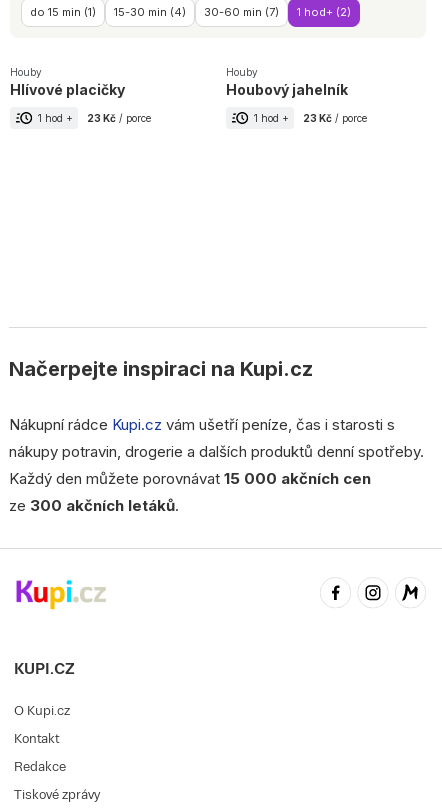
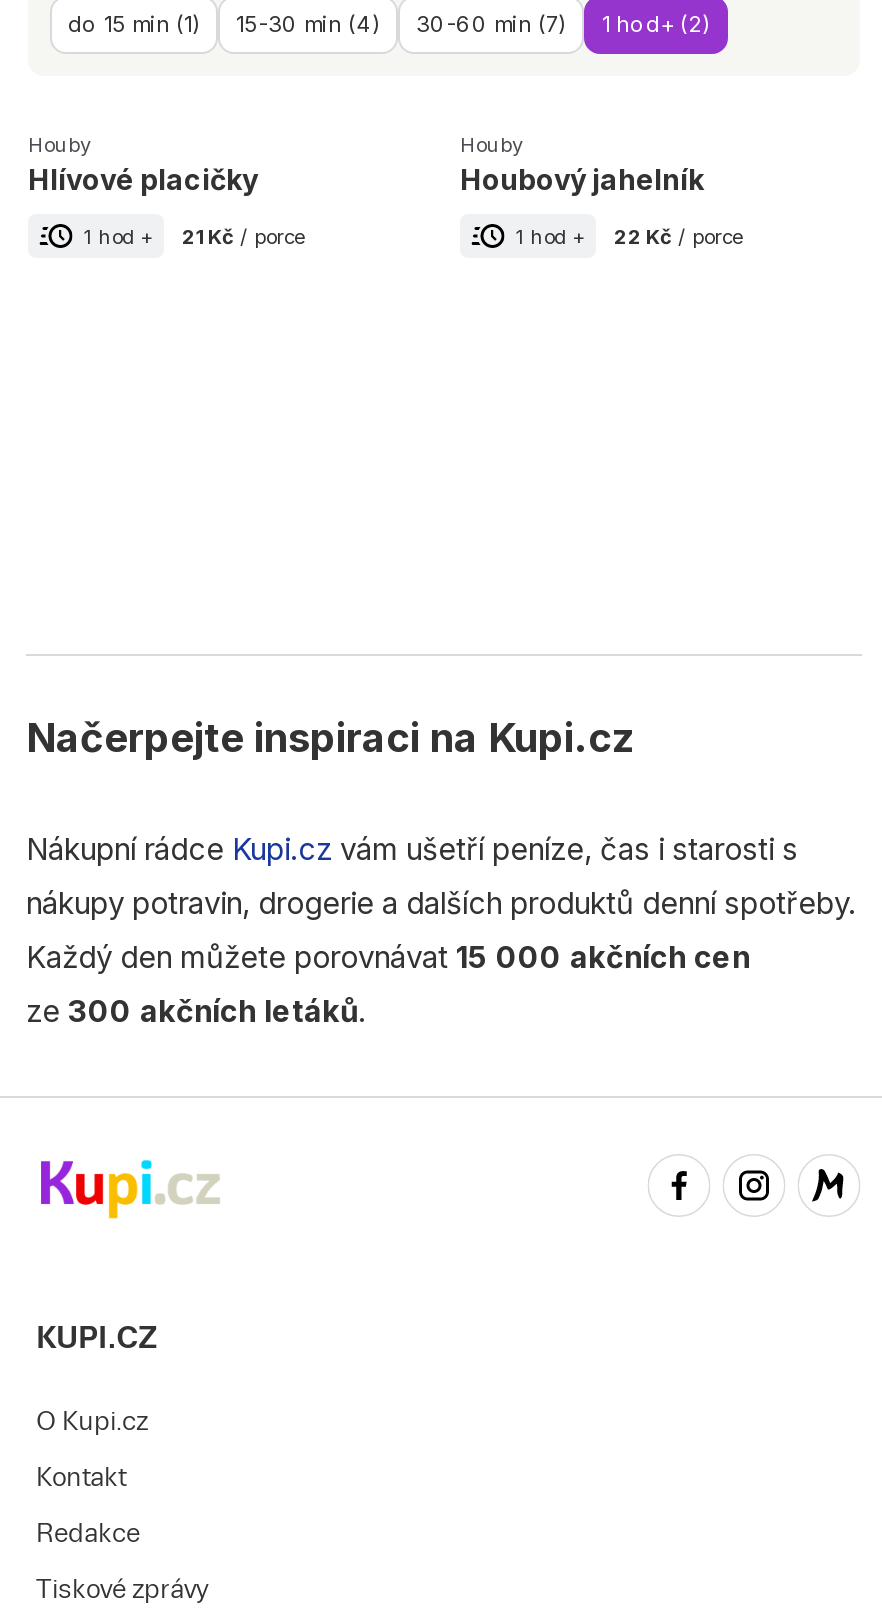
- 1 hod + 23 Kč / porce
+ 1 hod + 21 Kč / porce

- 1 hod + 23 Kč / porce
+ 1 hod + 22 Kč / porce
